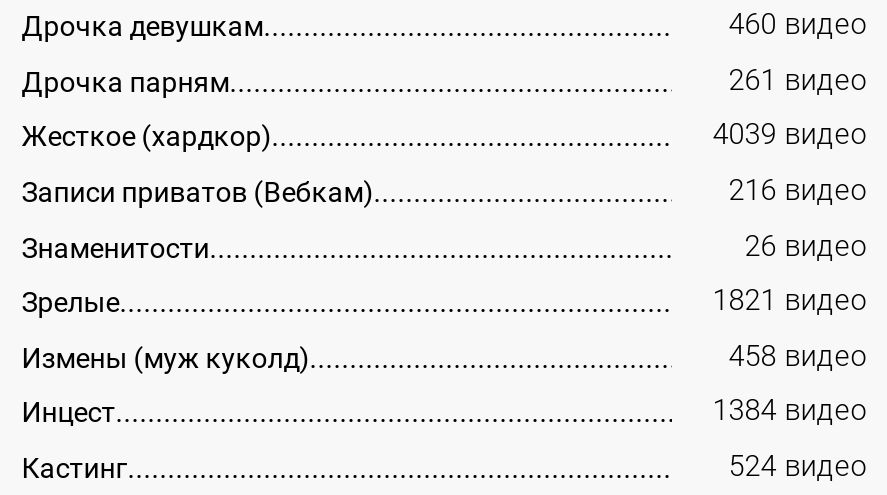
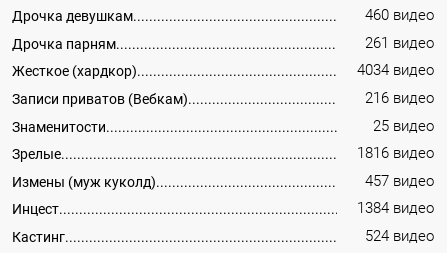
- 4039 видео
+ 4034 видео

- 26 видео
+ 25 видео

- 1821 видео
+ 1816 видео

- 458 видео
+ 457 видео
